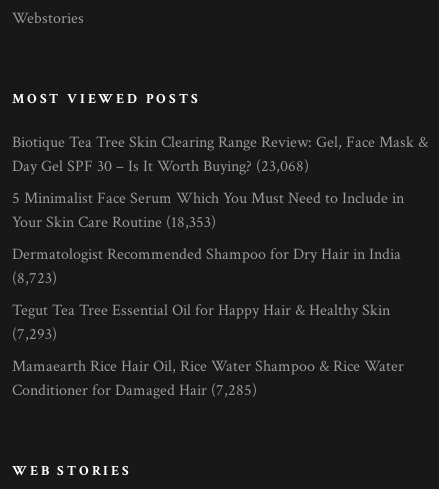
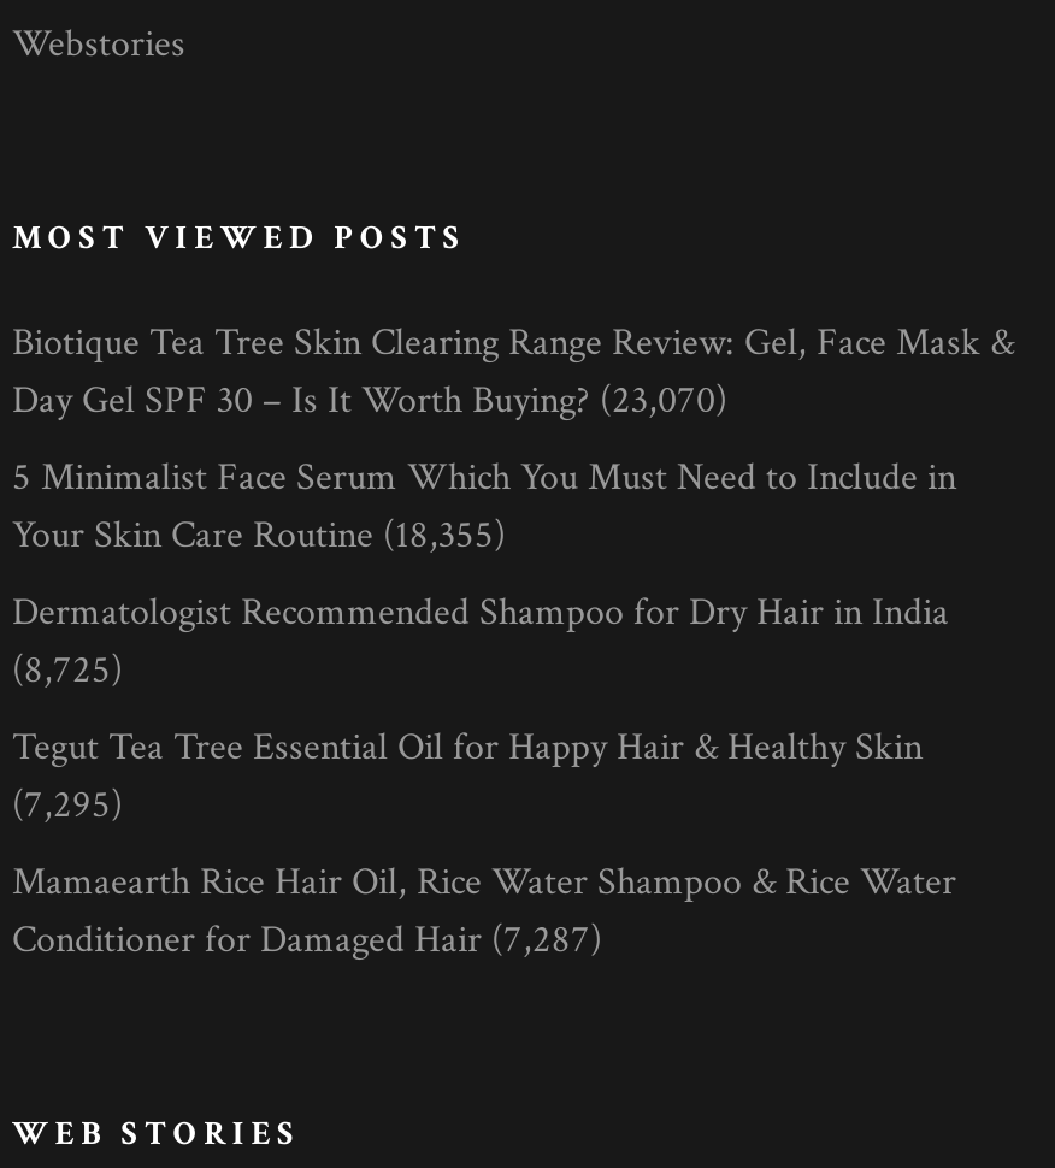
- Day Gel SPF 30 – Is It Worth Buying? (23,068)
+ Day Gel SPF 30 – Is It Worth Buying? (23,070)

- Your Skin Care Routine (18,353)
+ Your Skin Care Routine (18,355)

- (8,723)
+ (8,725)

- (7,293)
+ (7,295)

- Conditioner for Damaged Hair (7,285)
+ Conditioner for Damaged Hair (7,287)
